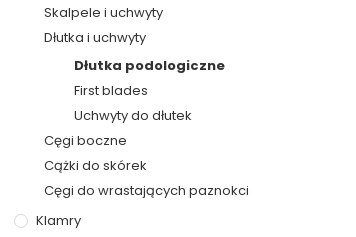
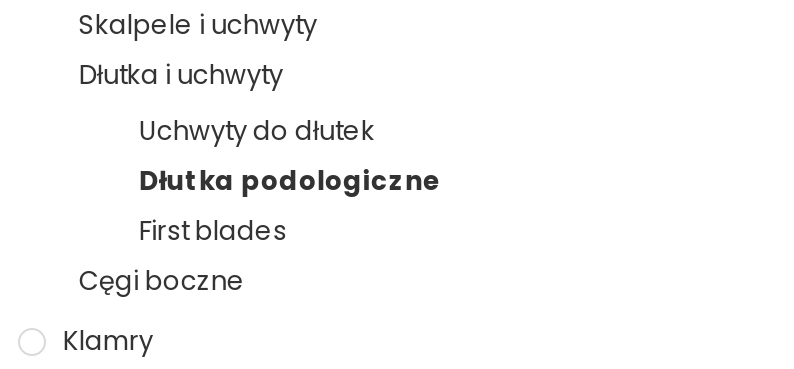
moved down: Dłutka podologiczne | First blades

moved up: Uchwyty do dłutek

- Cążki do skórek
- Cęgi do wrastających paznokci
